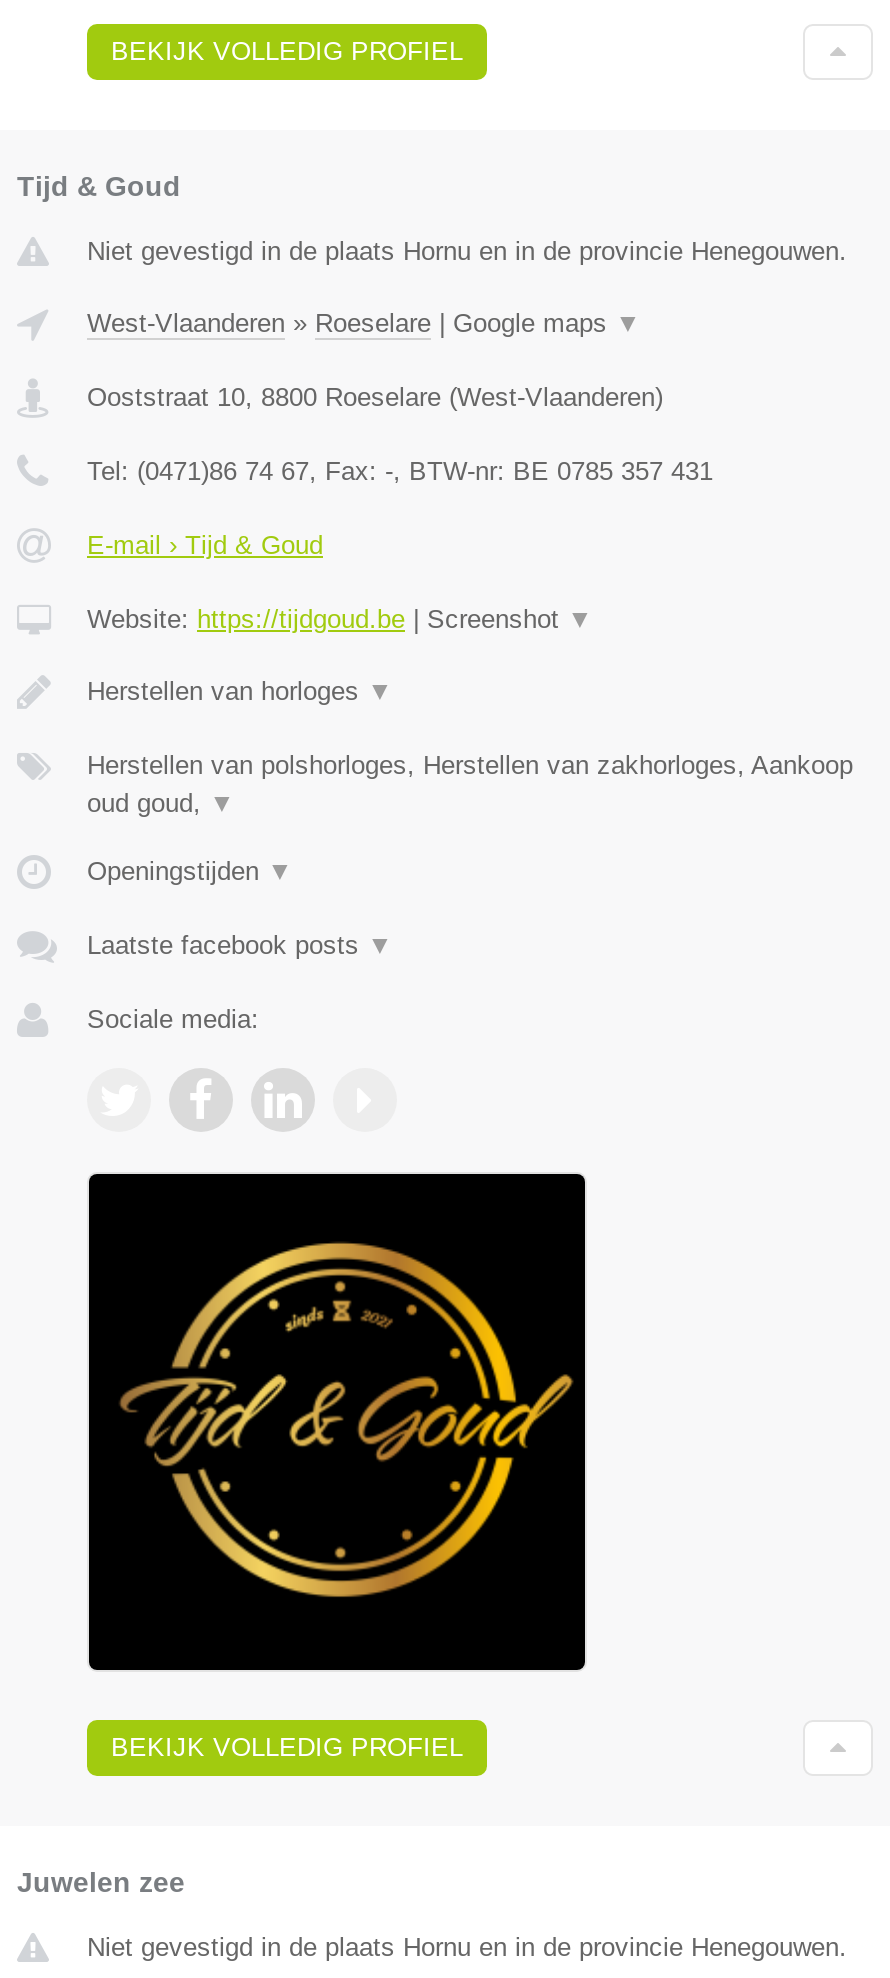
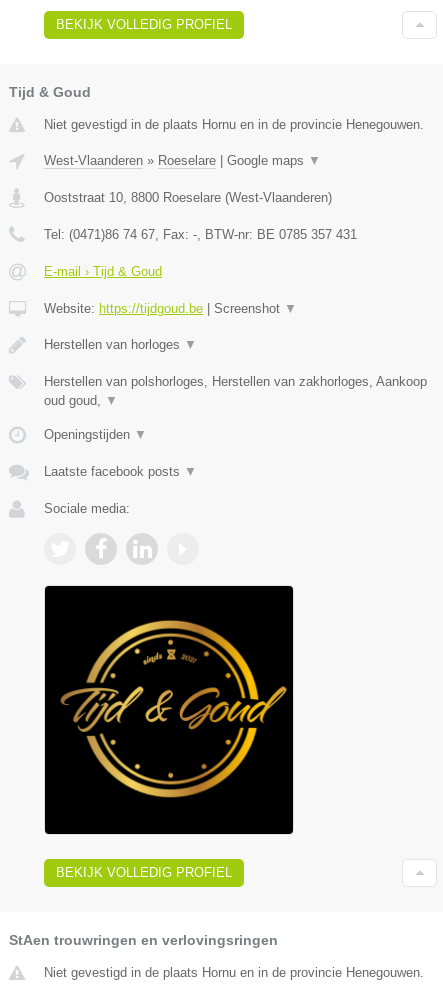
- Juwelen zee
+ StAen trouwringen en verlovingsringen
